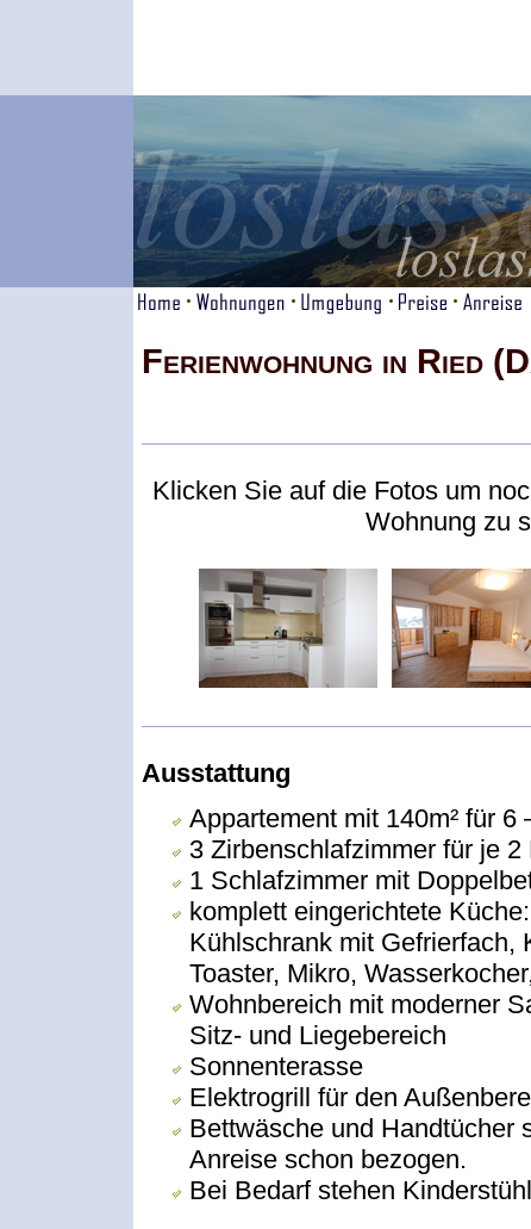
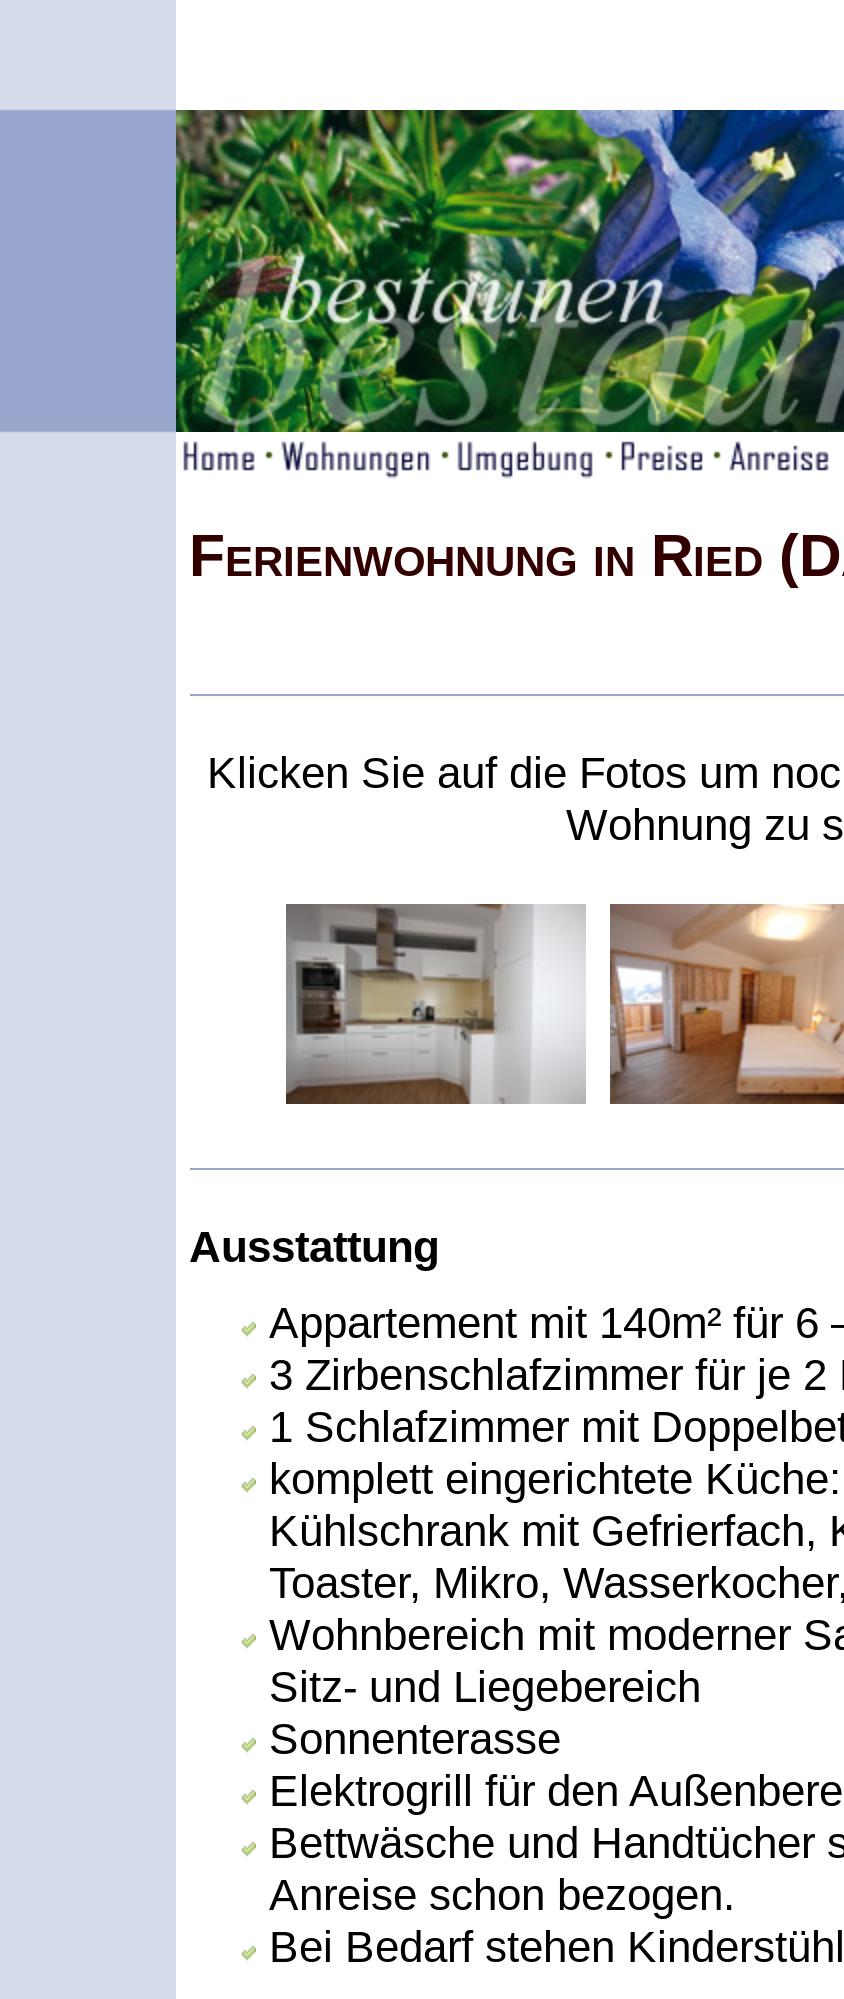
- [image]
+ [image]
